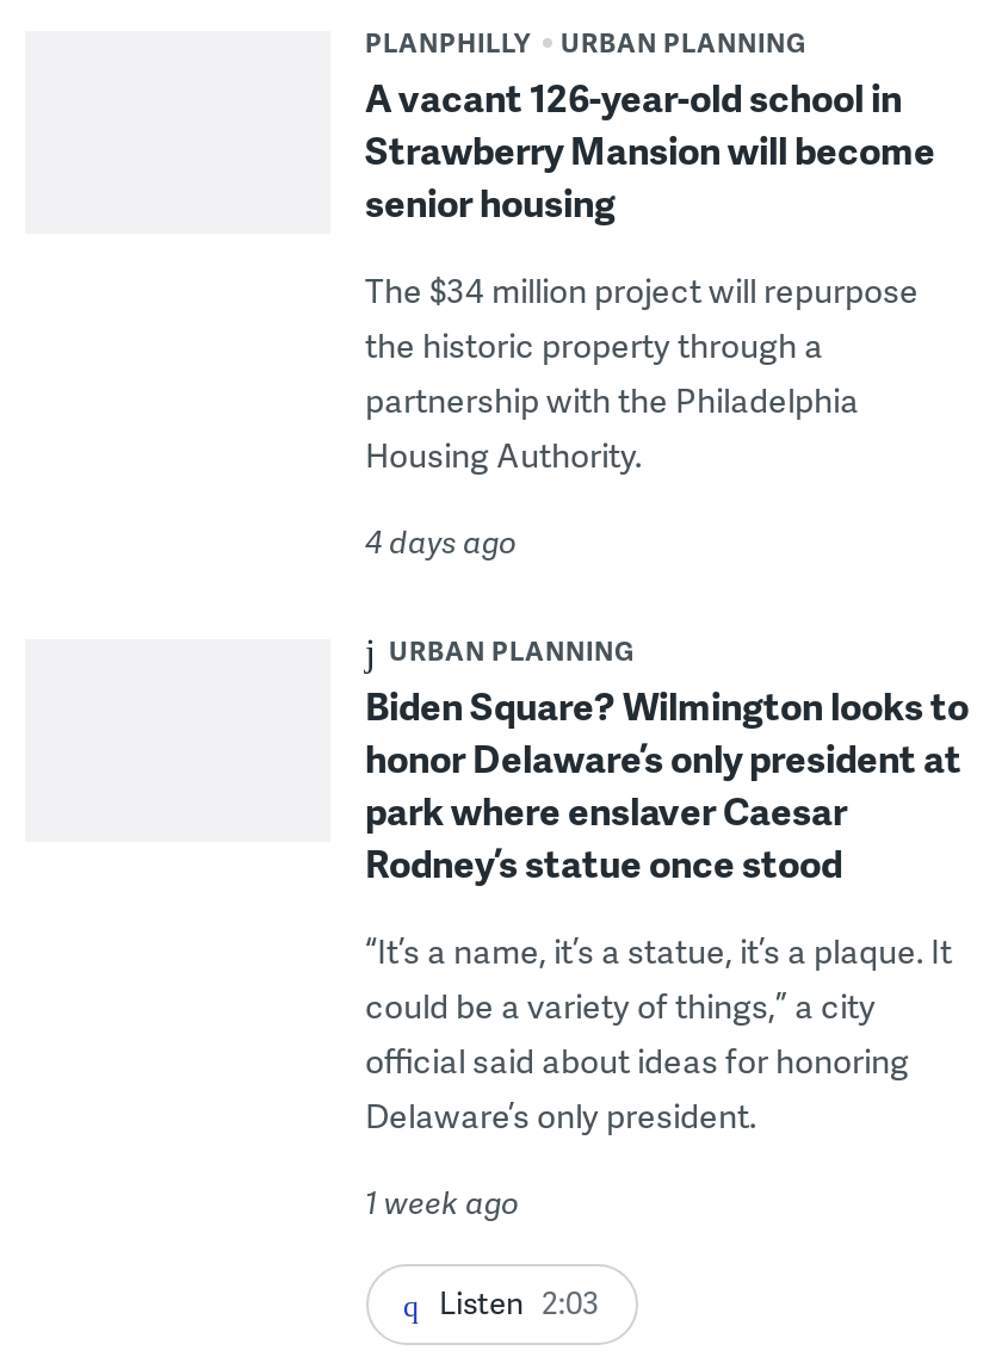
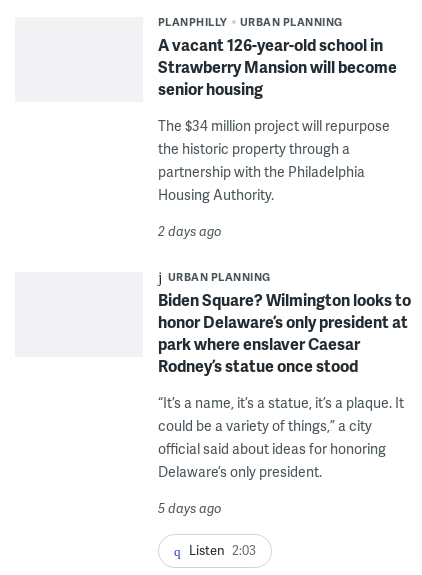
- 4 days ago
+ 2 days ago

- 1 week ago
+ 5 days ago
